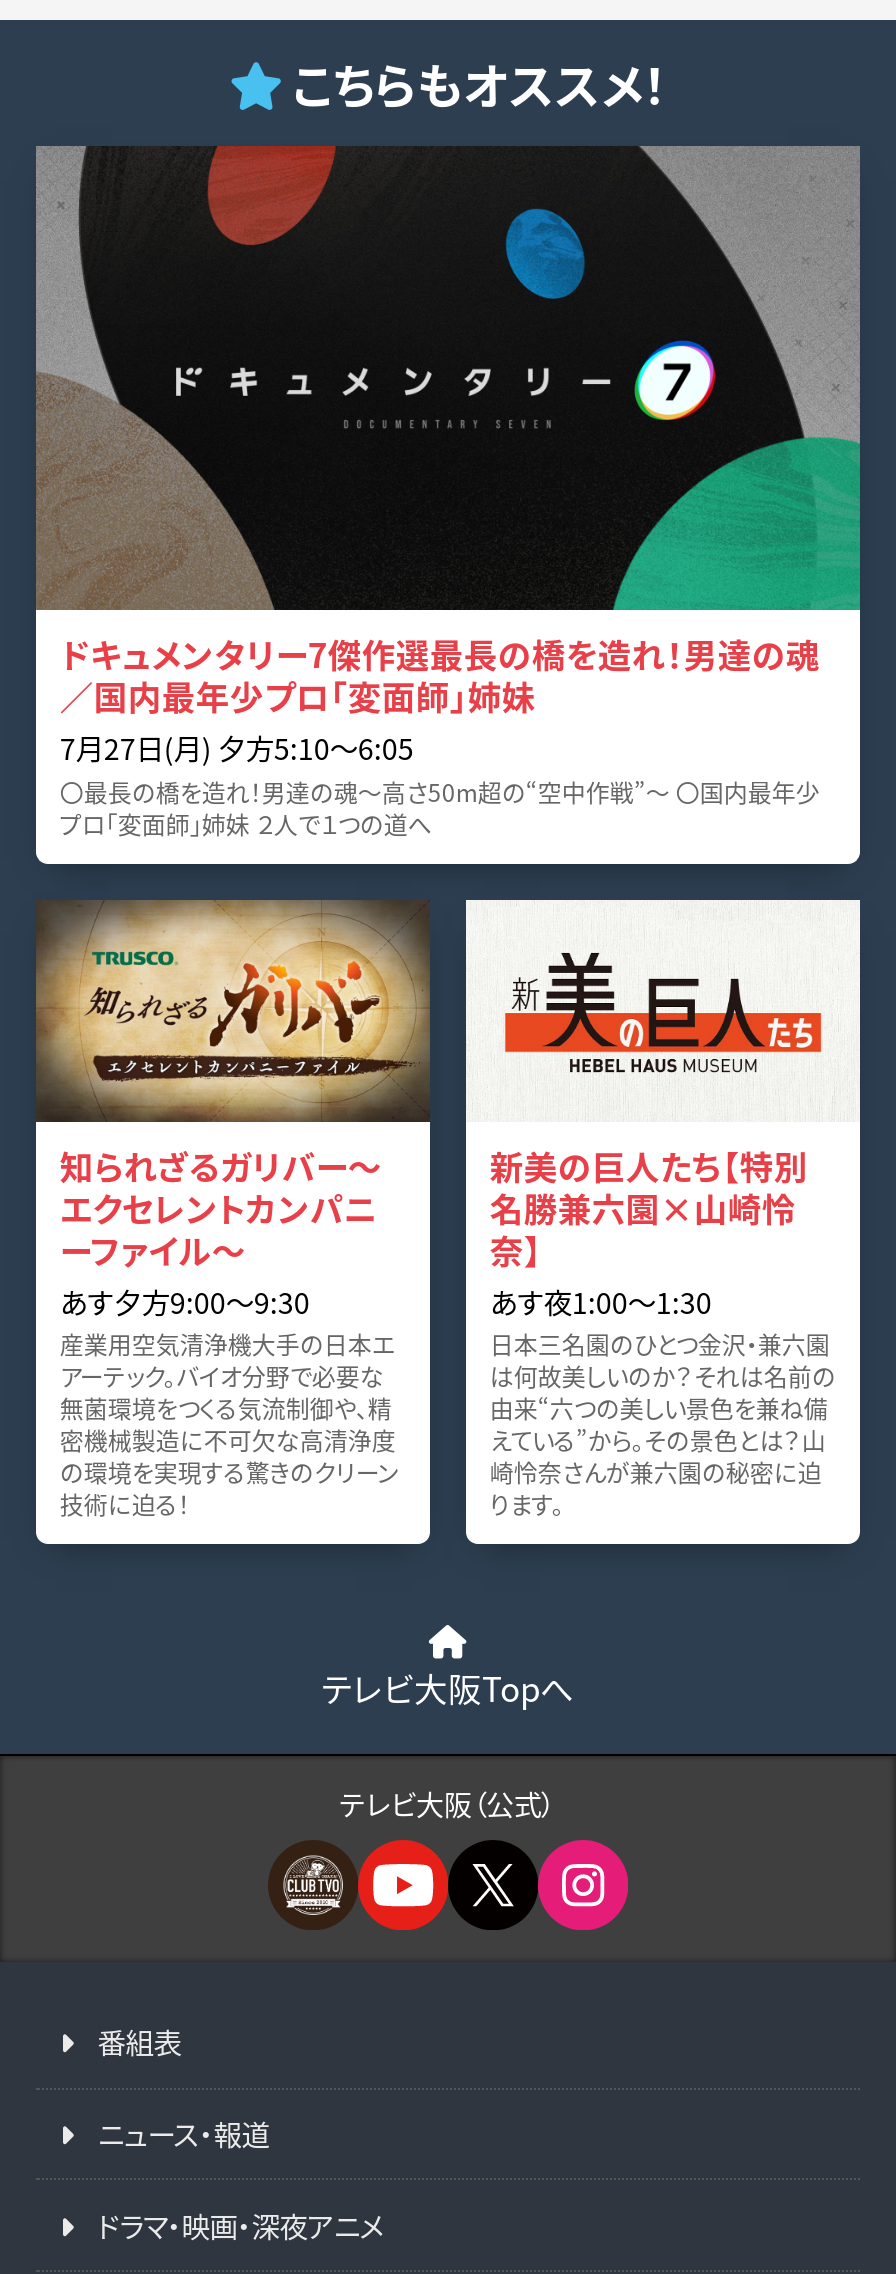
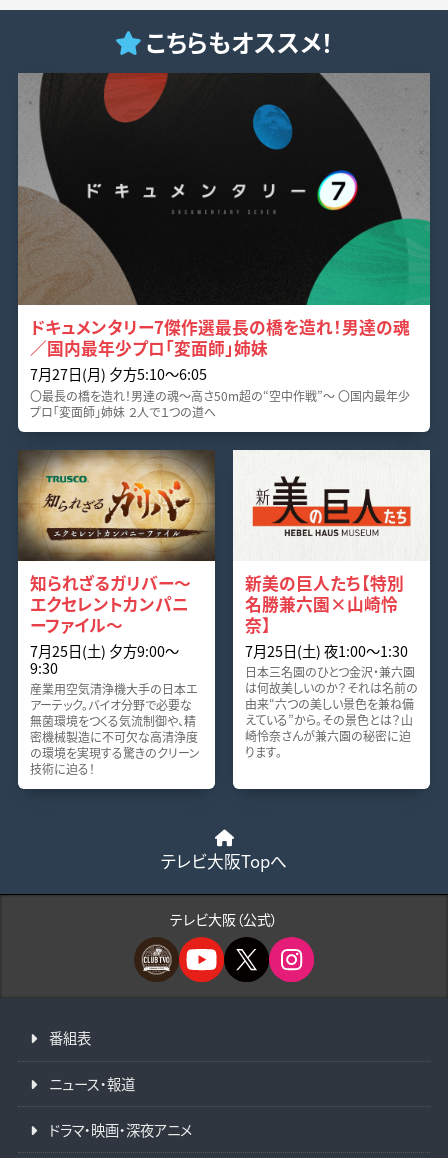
- あす夕方9:00〜9:30
+ 7月25日(土) 夕方9:00〜
+ 9:30

- あす夜1:00〜1:30
+ 7月25日(土) 夜1:00〜1:30
